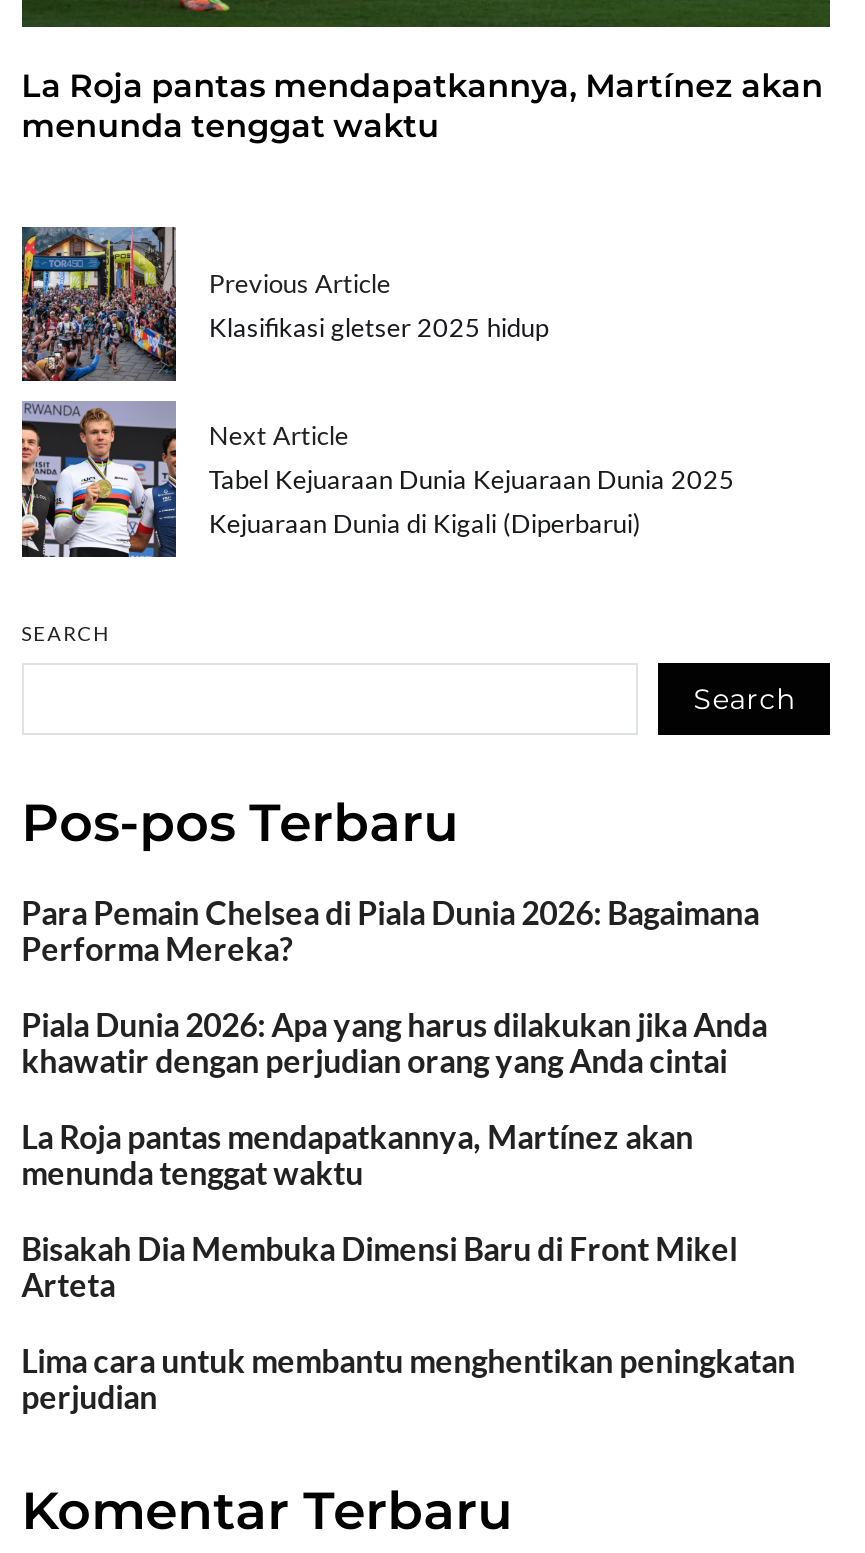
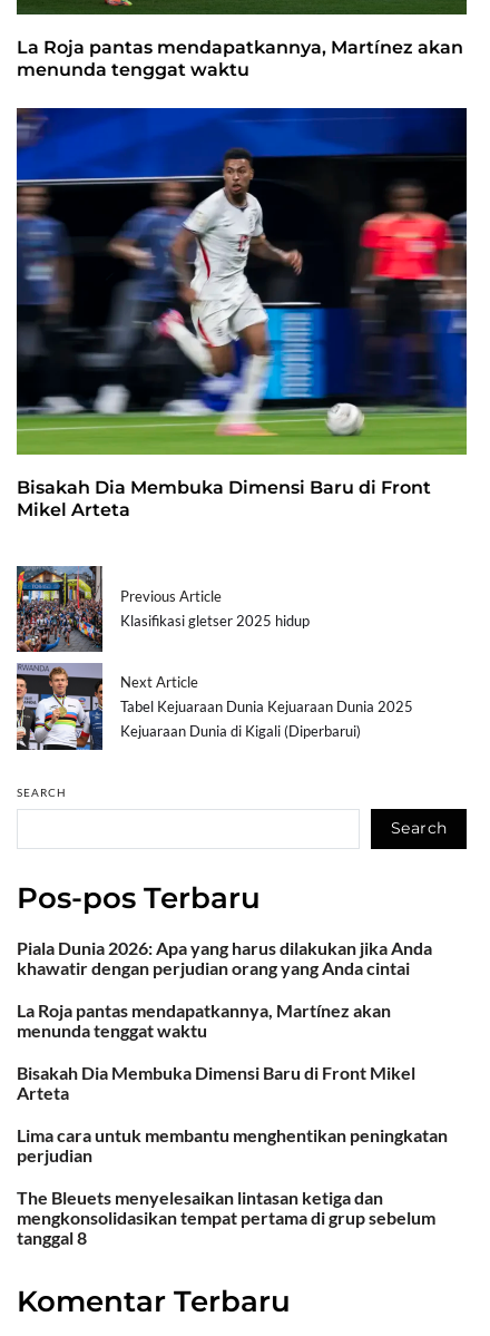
+ [image]
+ Bisakah Dia Membuka Dimensi Baru di Front
+ Mikel Arteta

- Para Pemain Chelsea di Piala Dunia 2026: Bagaimana
- Performa Mereka?

+ The Bleuets menyelesaikan lintasan ketiga dan
+ mengkonsolidasikan tempat pertama di grup sebelum
+ tanggal 8
